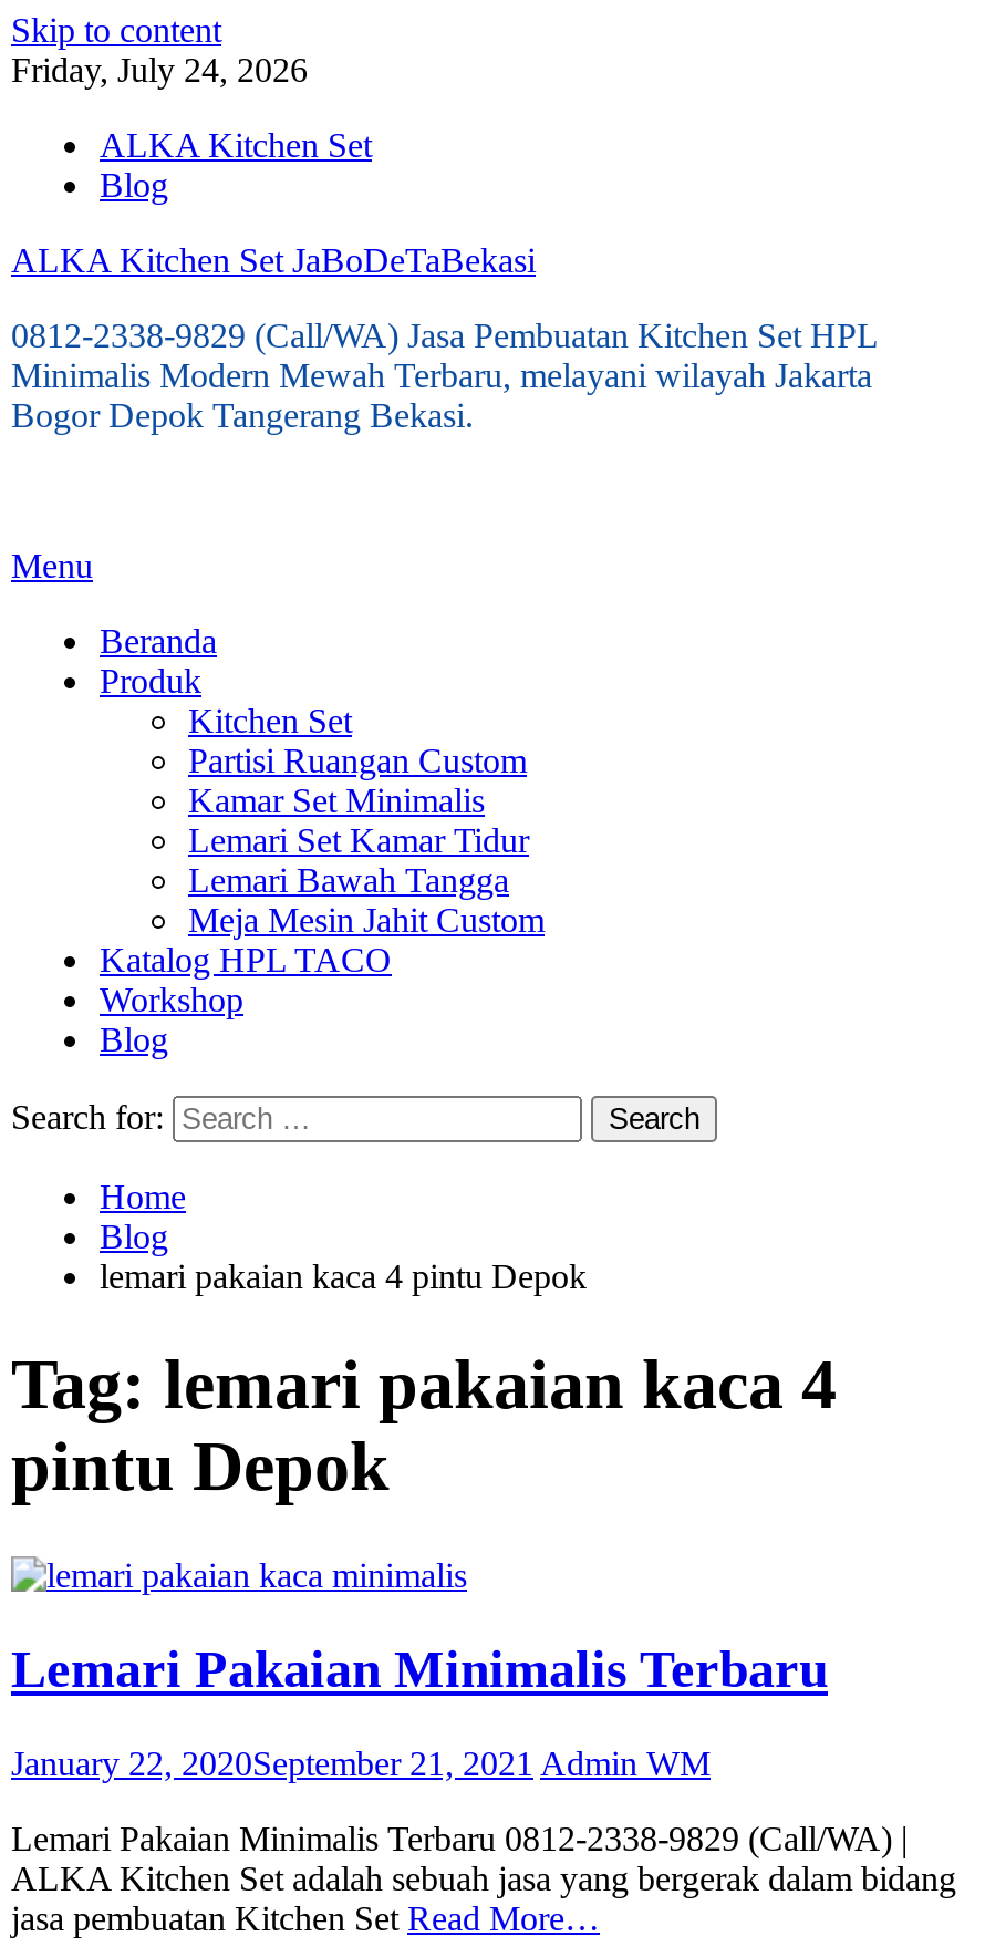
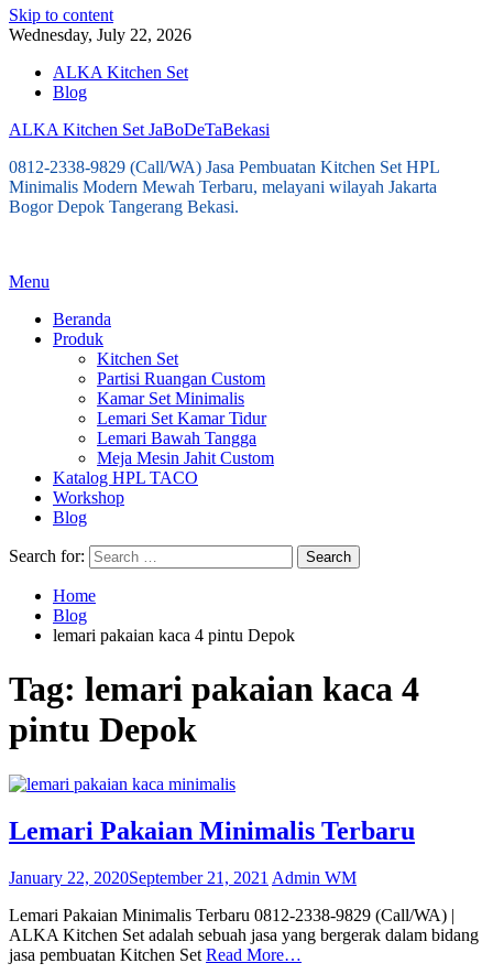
- Friday, July 24, 2026
+ Wednesday, July 22, 2026
